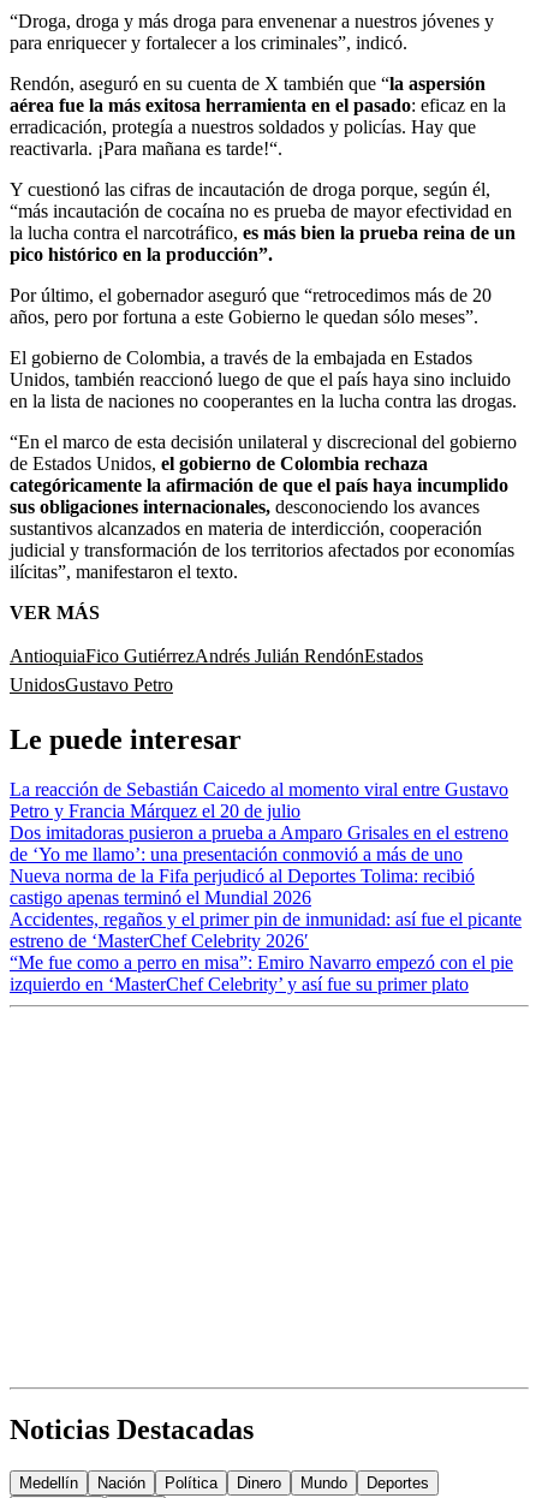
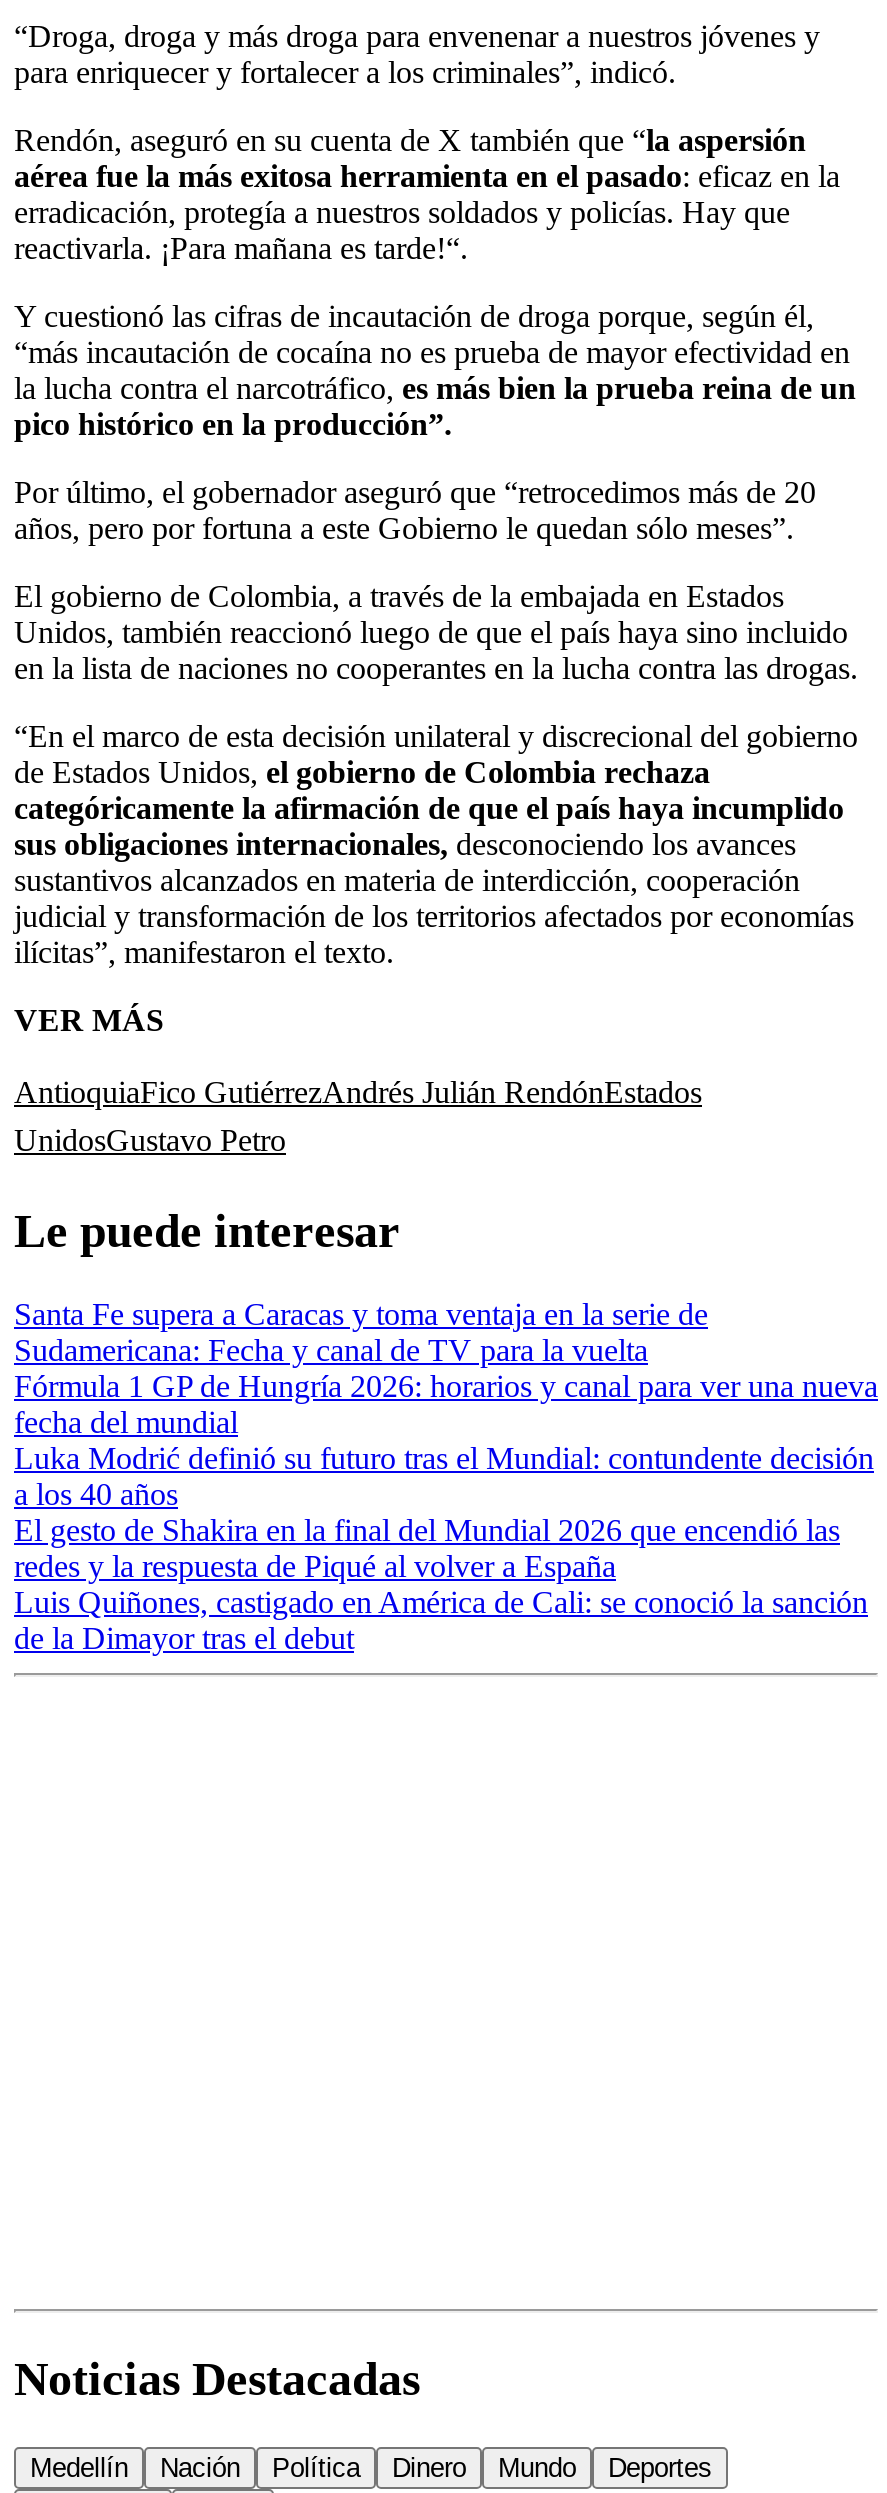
- La reacción de Sebastián Caicedo al momento viral entre Gustavo
- Petro y Francia Márquez el 20 de julio
- Dos imitadoras pusieron a prueba a Amparo Grisales en el estreno
- de ‘Yo me llamo’: una presentación conmovió a más de uno
- Nueva norma de la Fifa perjudicó al Deportes Tolima: recibió
- castigo apenas terminó el Mundial 2026
- Accidentes, regaños y el primer pin de inmunidad: así fue el picante
- estreno de ‘MasterChef Celebrity 2026′
- “Me fue como a perro en misa”: Emiro Navarro empezó con el pie
- izquierdo en ‘MasterChef Celebrity’ y así fue su primer plato
+ Santa Fe supera a Caracas y toma ventaja en la serie de
+ Sudamericana: Fecha y canal de TV para la vuelta
+ Fórmula 1 GP de Hungría 2026: horarios y canal para ver una nueva
+ fecha del mundial
+ Luka Modrić definió su futuro tras el Mundial: contundente decisión
+ a los 40 años
+ El gesto de Shakira en la final del Mundial 2026 que encendió las
+ redes y la respuesta de Piqué al volver a España
+ Luis Quiñones, castigado en América de Cali: se conoció la sanción
+ de la Dimayor tras el debut
